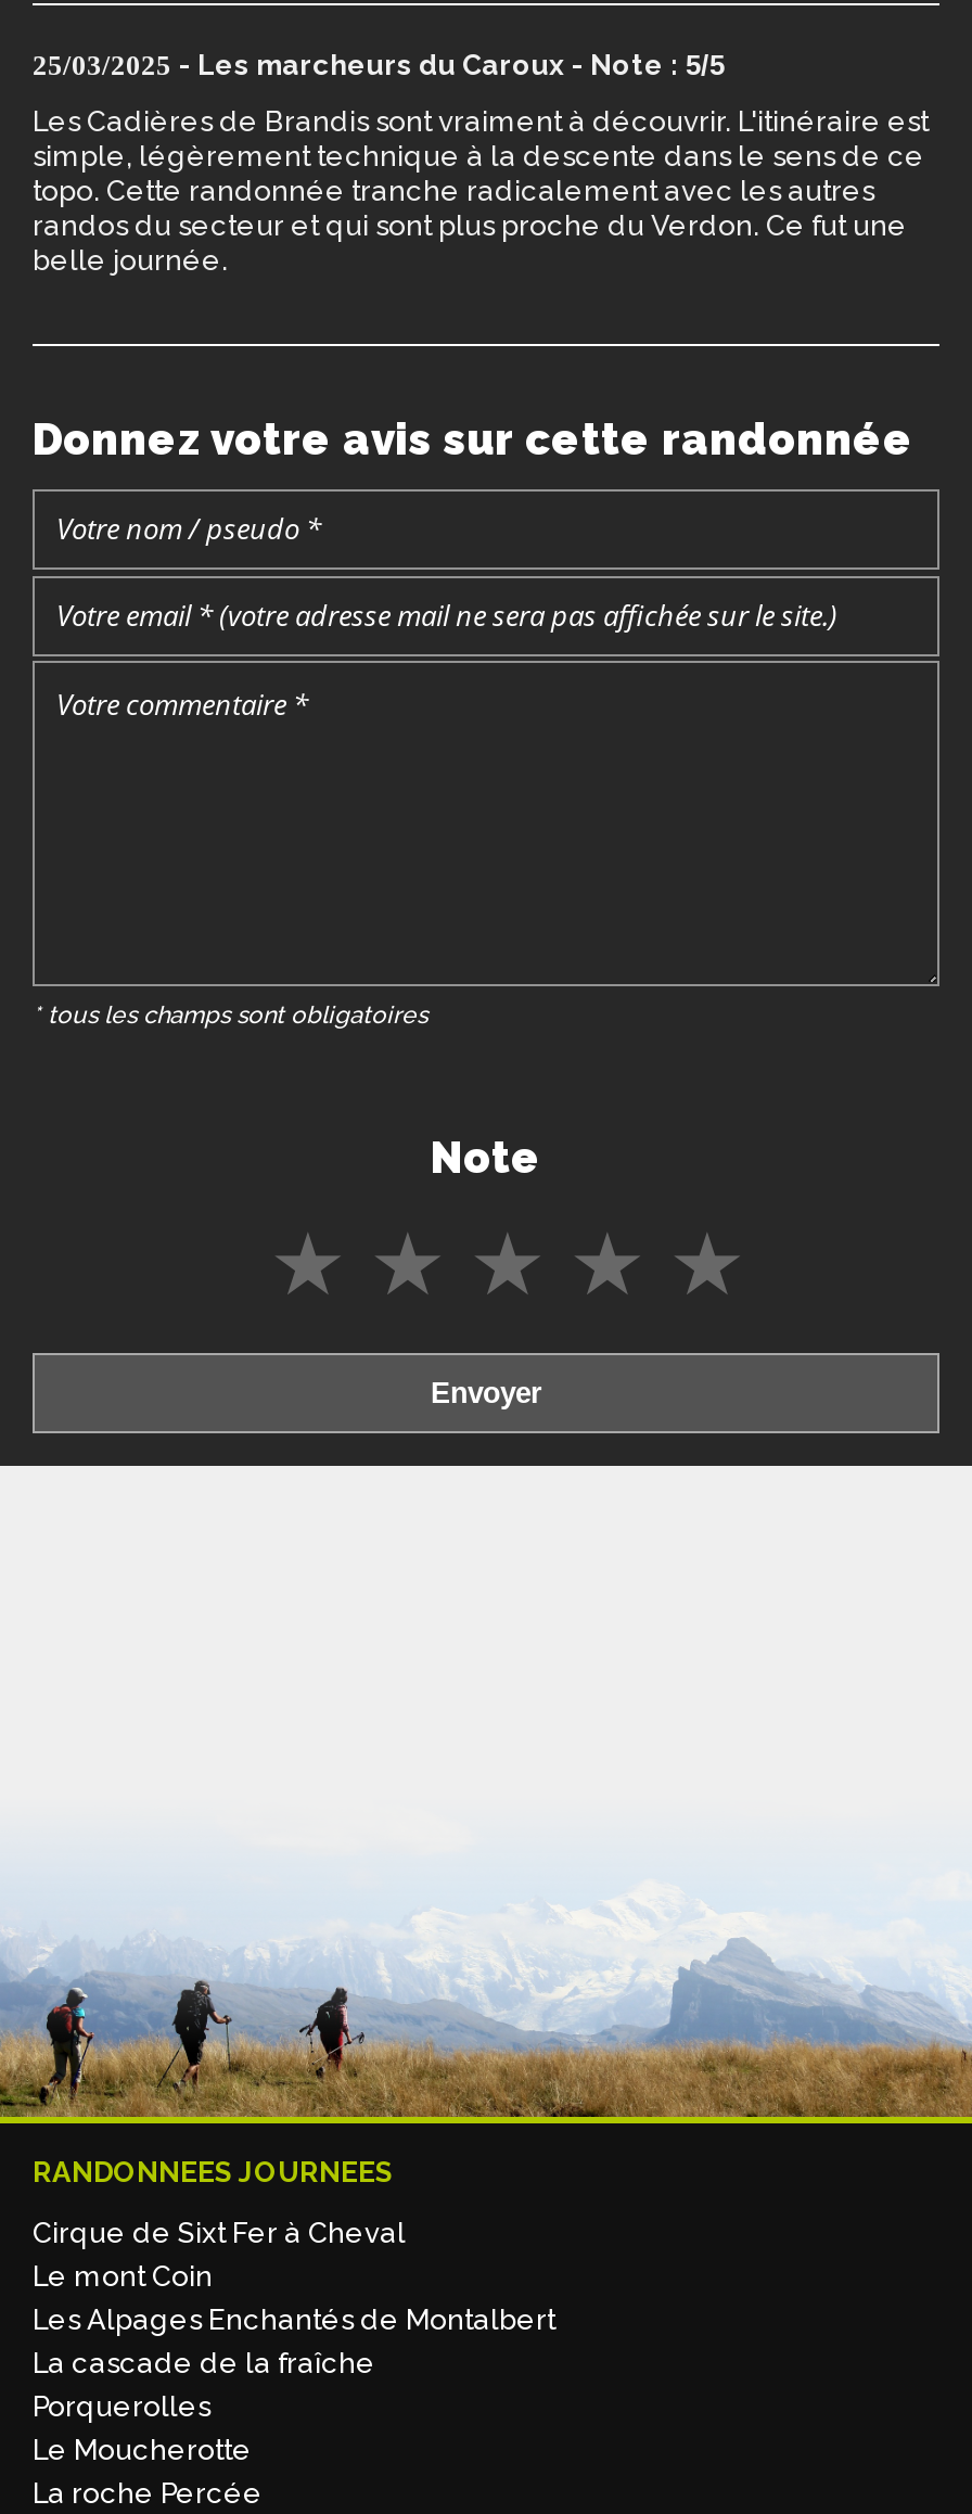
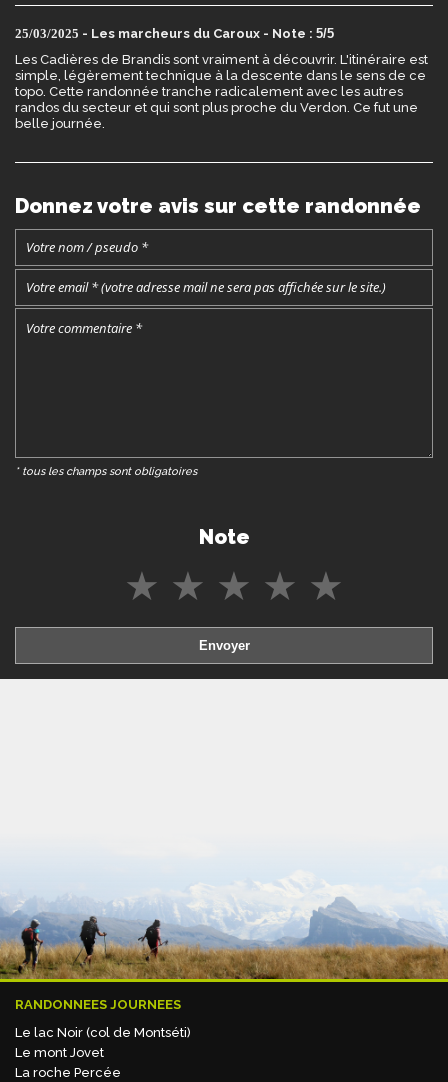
- Cirque de Sixt Fer à Cheval
- Le mont Coin
- Les Alpages Enchantés de Montalbert
- La cascade de la fraîche
- Porquerolles
- Le Moucherotte
+ Le lac Noir (col de Montséti)
+ Le mont Jovet
